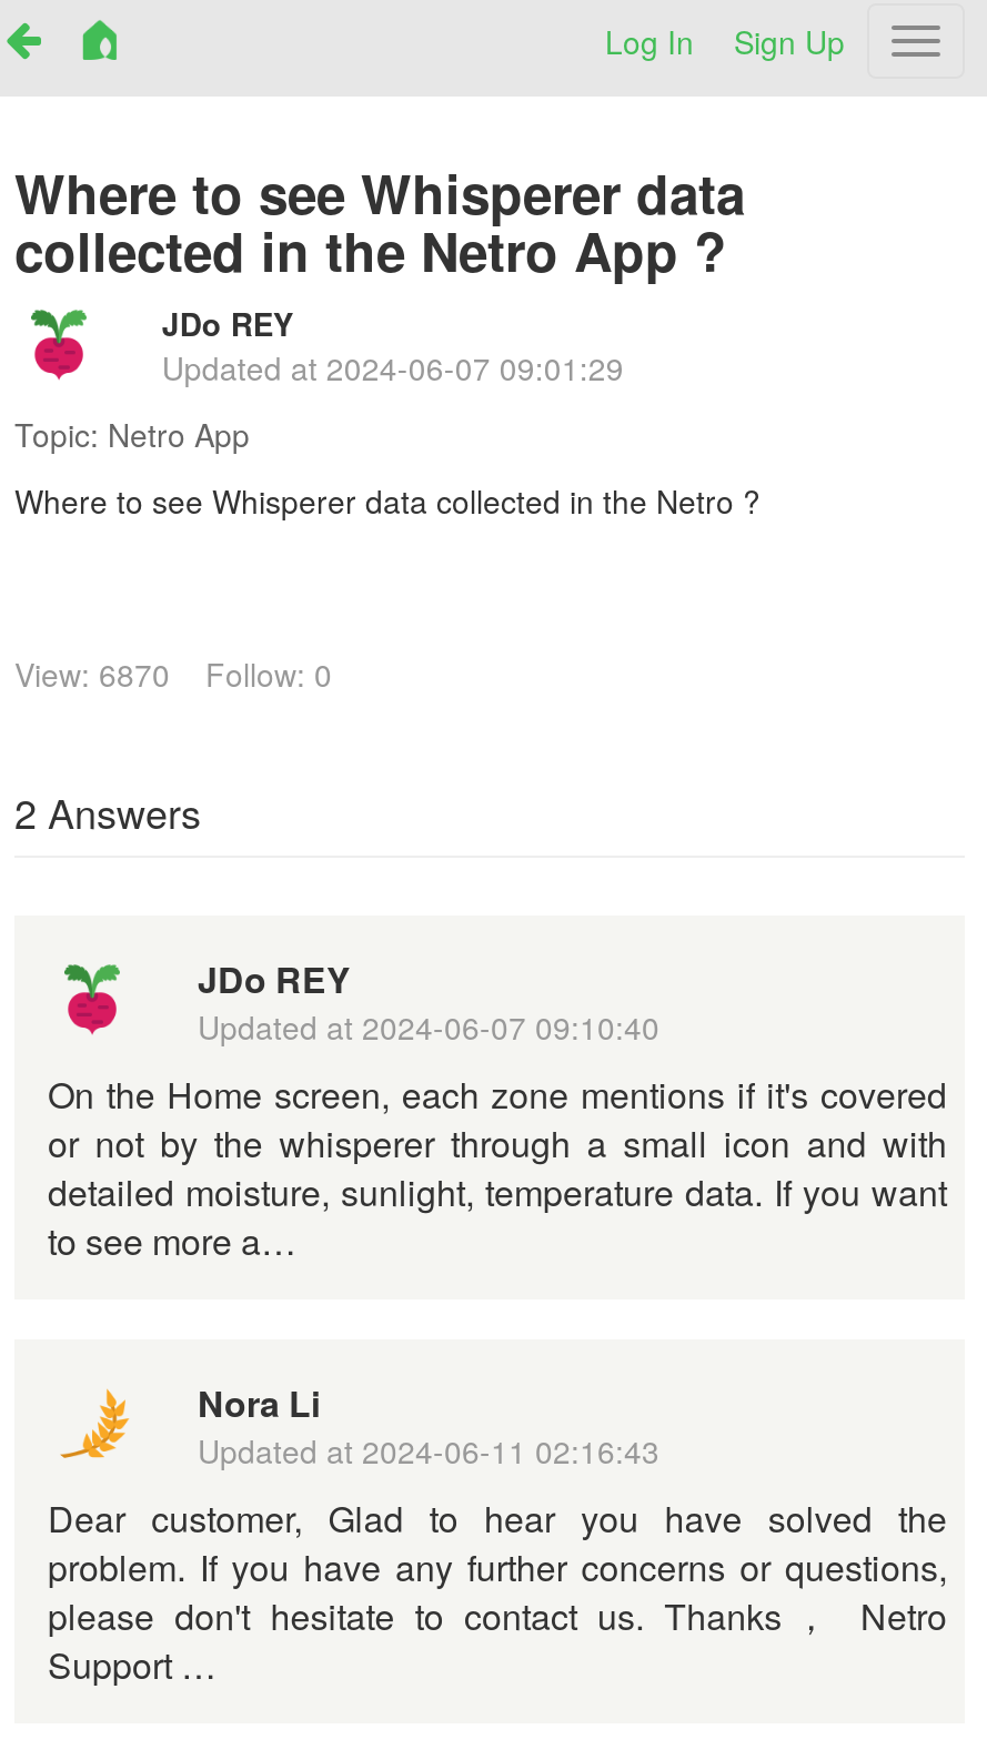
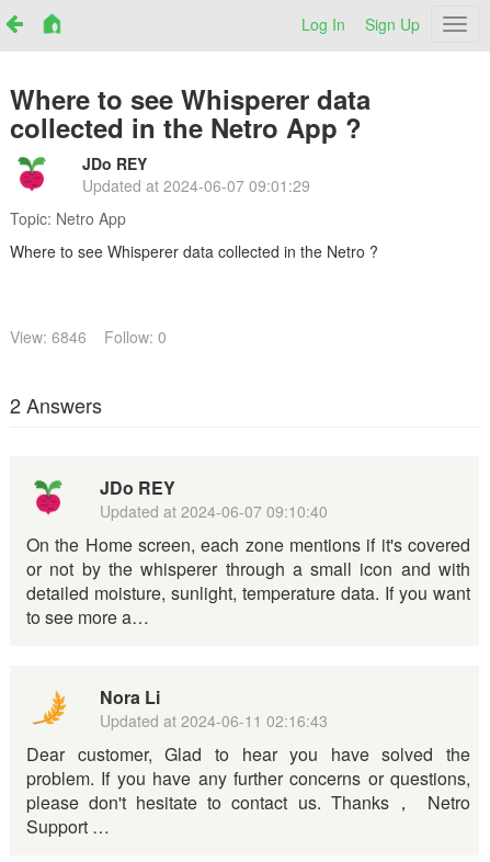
- View: 6870 Follow: 0
+ View: 6846 Follow: 0
